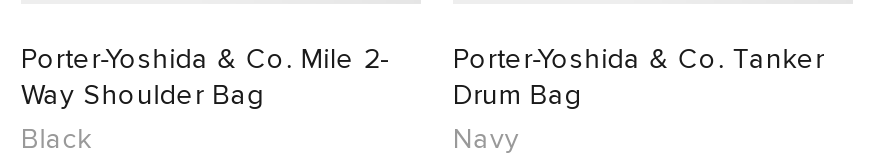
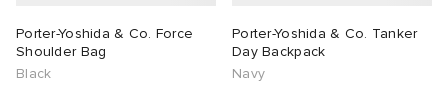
- Porter-Yoshida & Co. Mile 2-
- Way Shoulder Bag
+ Porter-Yoshida & Co. Force
+ Shoulder Bag

- Drum Bag
+ Day Backpack
